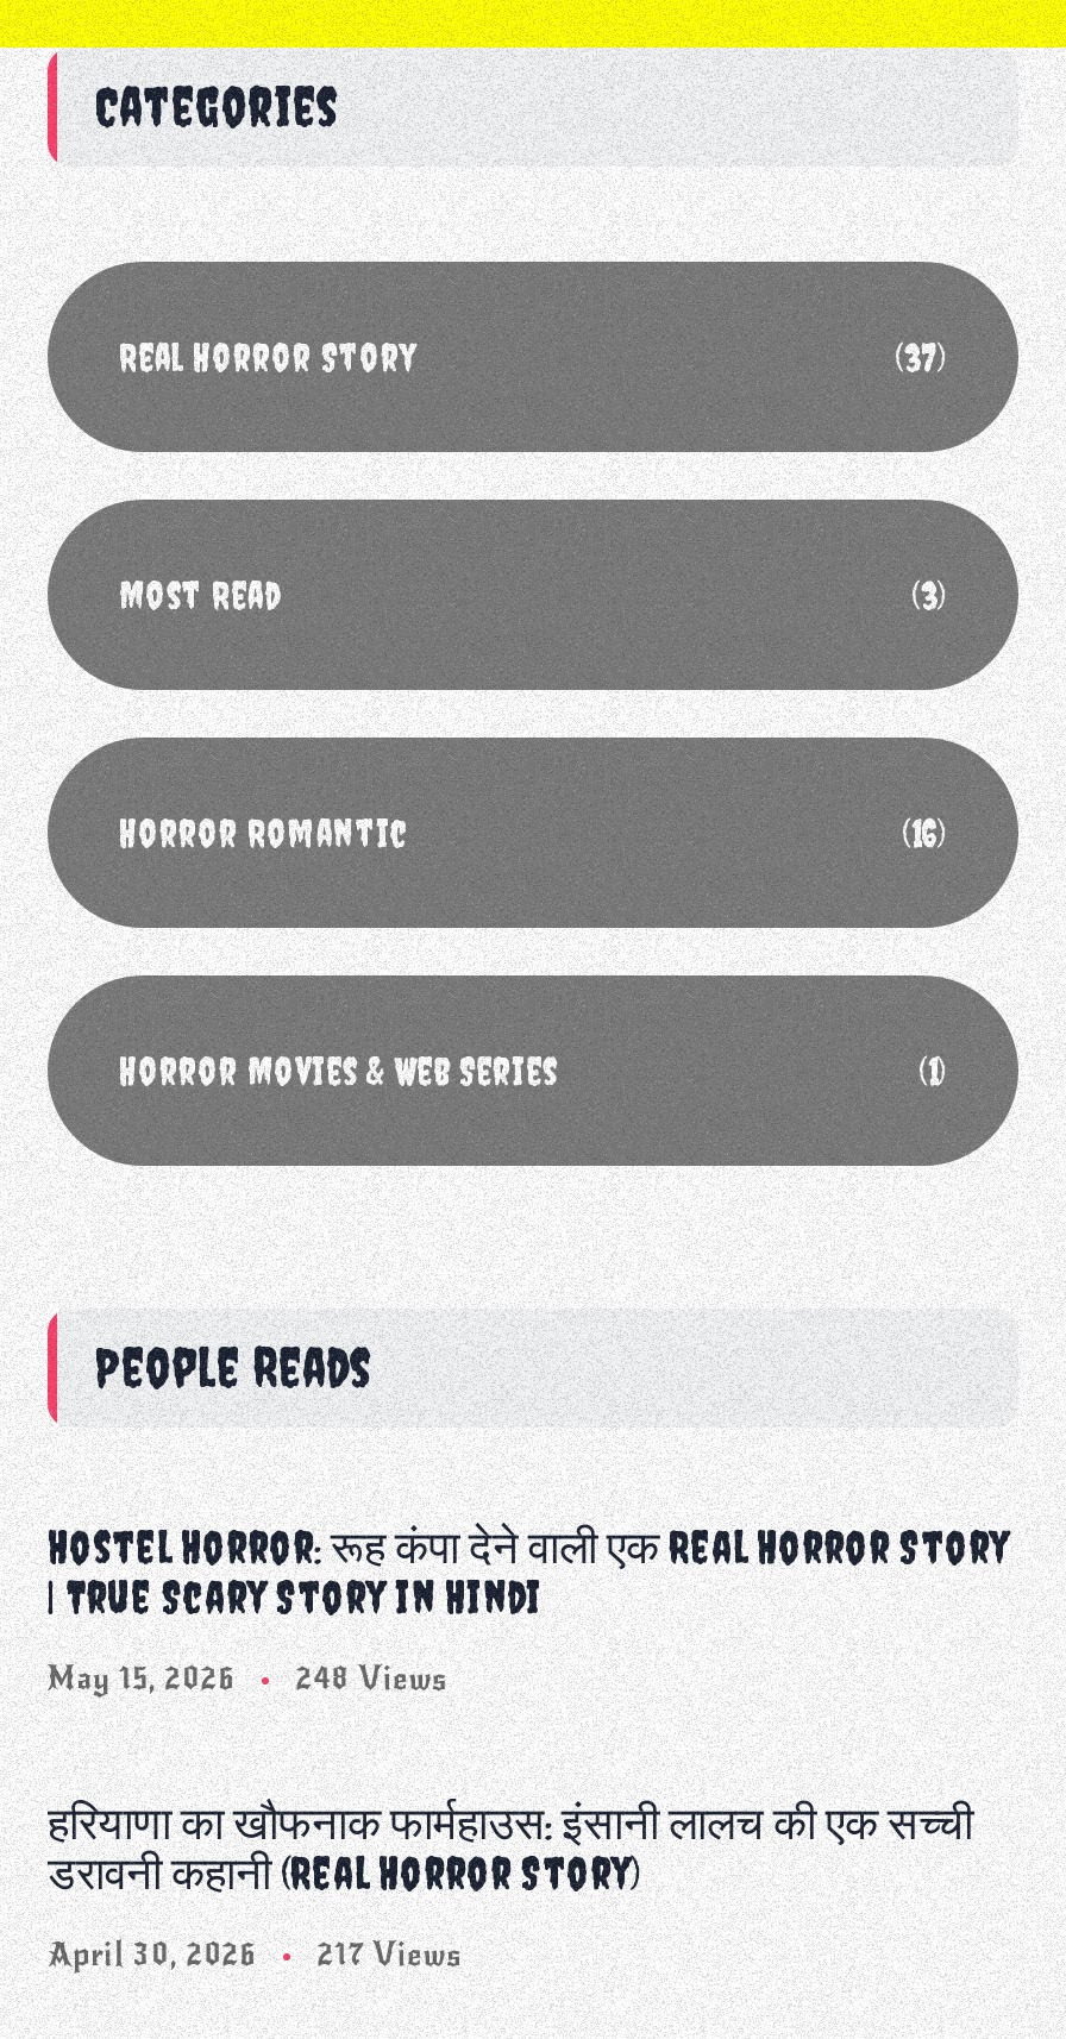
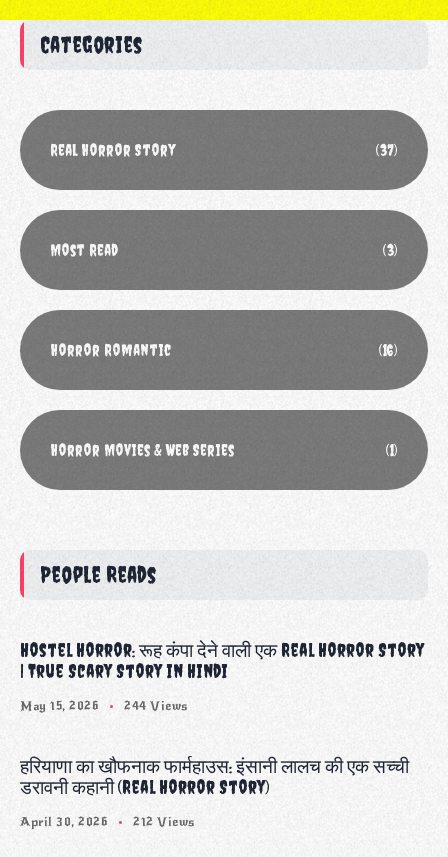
- May 15, 2026 248 Views
+ May 15, 2026 244 Views

- April 30, 2026 217 Views
+ April 30, 2026 212 Views
